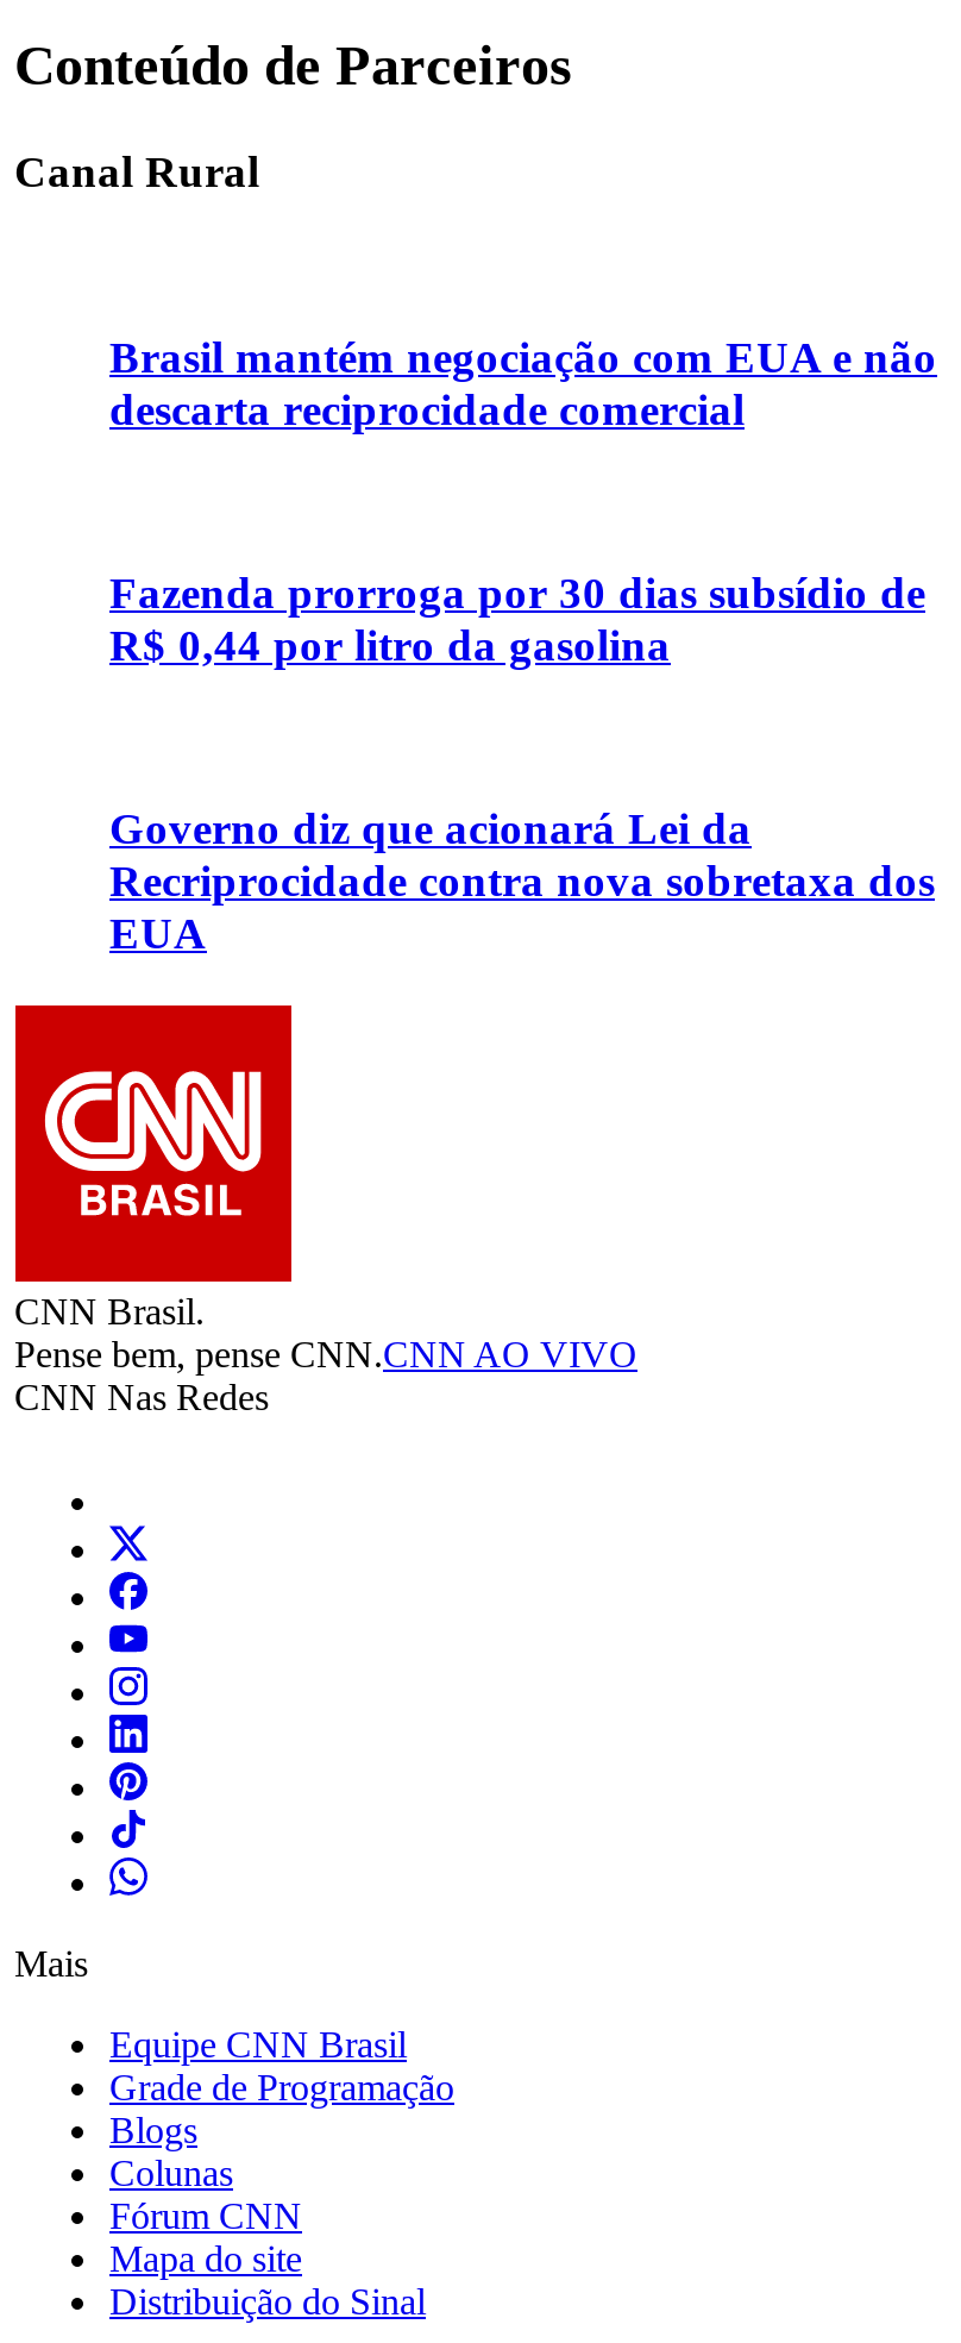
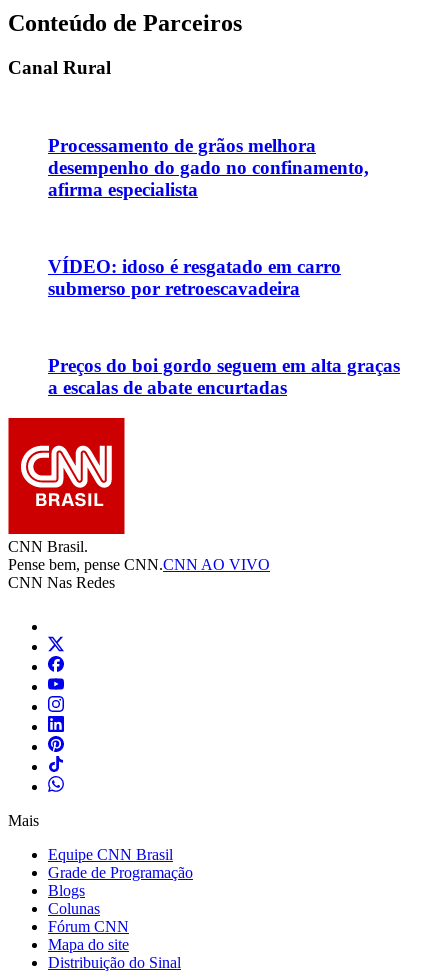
- Brasil mantém negociação com EUA e não
- descarta reciprocidade comercial
+ Processamento de grãos melhora
+ desempenho do gado no confinamento,
+ afirma especialista

- Fazenda prorroga por 30 dias subsídio de
- R$ 0,44 por litro da gasolina
+ VÍDEO: idoso é resgatado em carro
+ submerso por retroescavadeira

- Governo diz que acionará Lei da
- Recriprocidade contra nova sobretaxa dos
- EUA
+ Preços do boi gordo seguem em alta graças
+ a escalas de abate encurtadas
